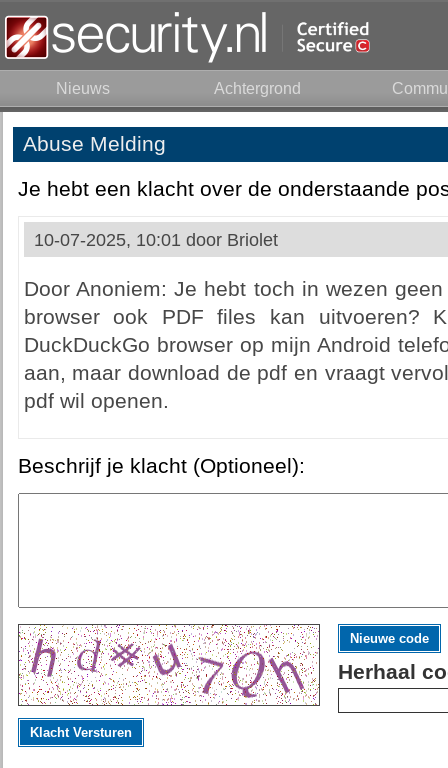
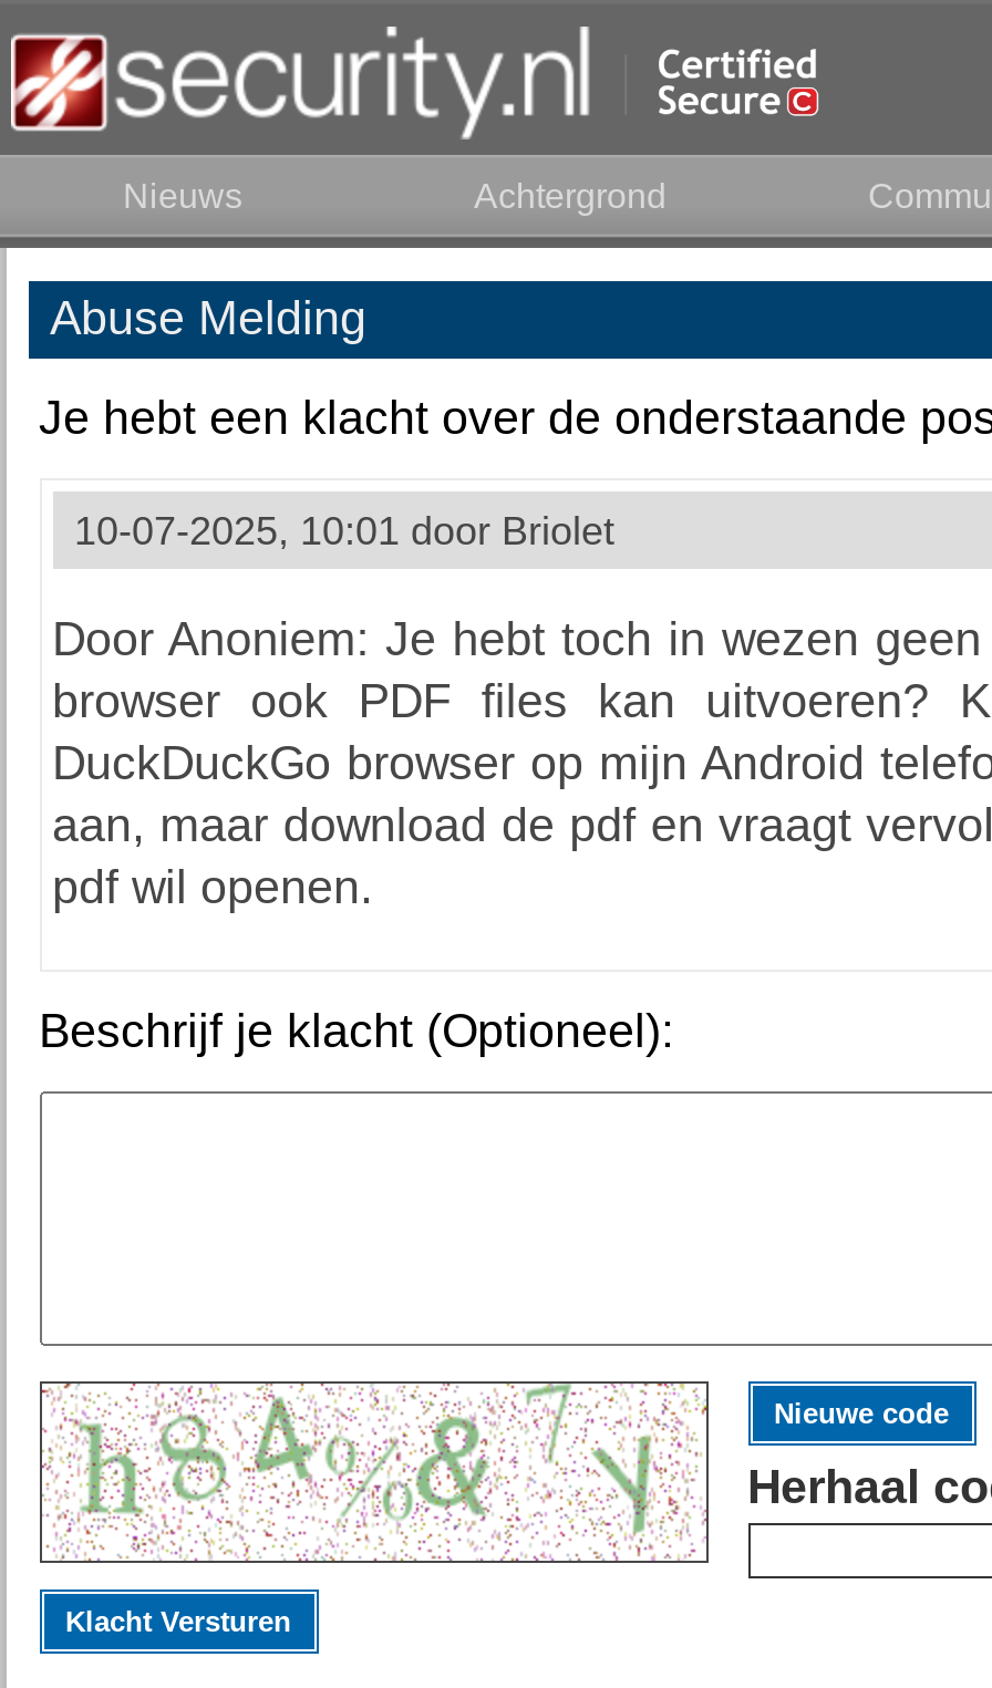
- [image]
+ [image]
